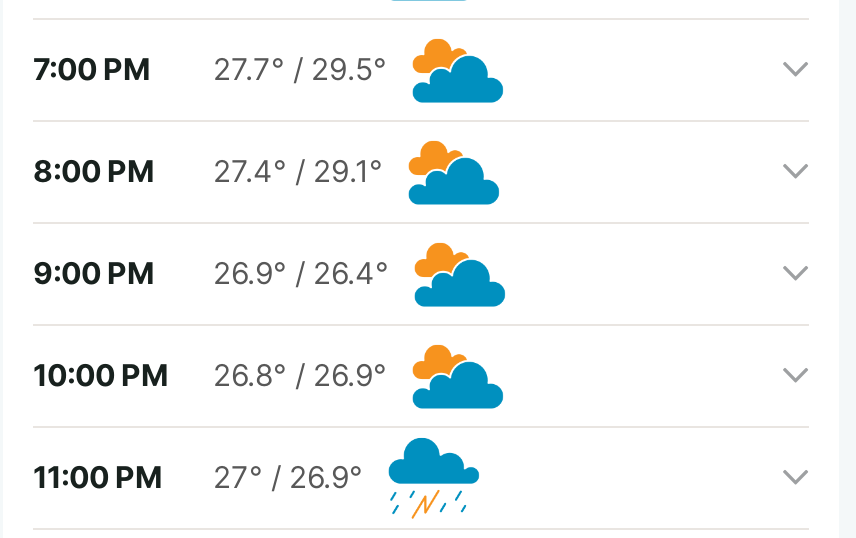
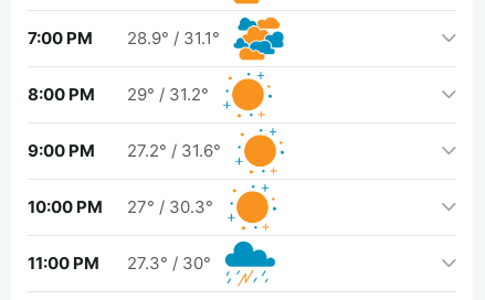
- [image]
- 7:00 PM 27.7° / 29.5°
+ [image]
+ 7:00 PM 28.9° / 31.1°

- [image]
- 8:00 PM 27.4° / 29.1°
+ [image]
+ 8:00 PM 29° / 31.2°

- [image]
- 9:00 PM 26.9° / 26.4°
+ [image]
+ 9:00 PM 27.2° / 31.6°

- [image]
- 10:00 PM 26.8° / 26.9°
+ [image]
+ 10:00 PM 27° / 30.3°

- 11:00 PM 27° / 26.9°
+ 11:00 PM 27.3° / 30°
